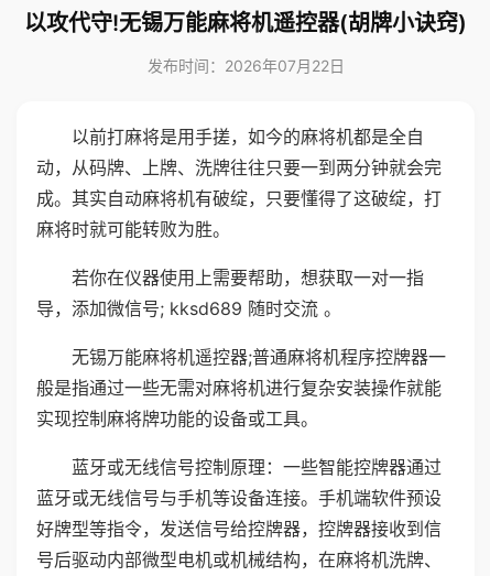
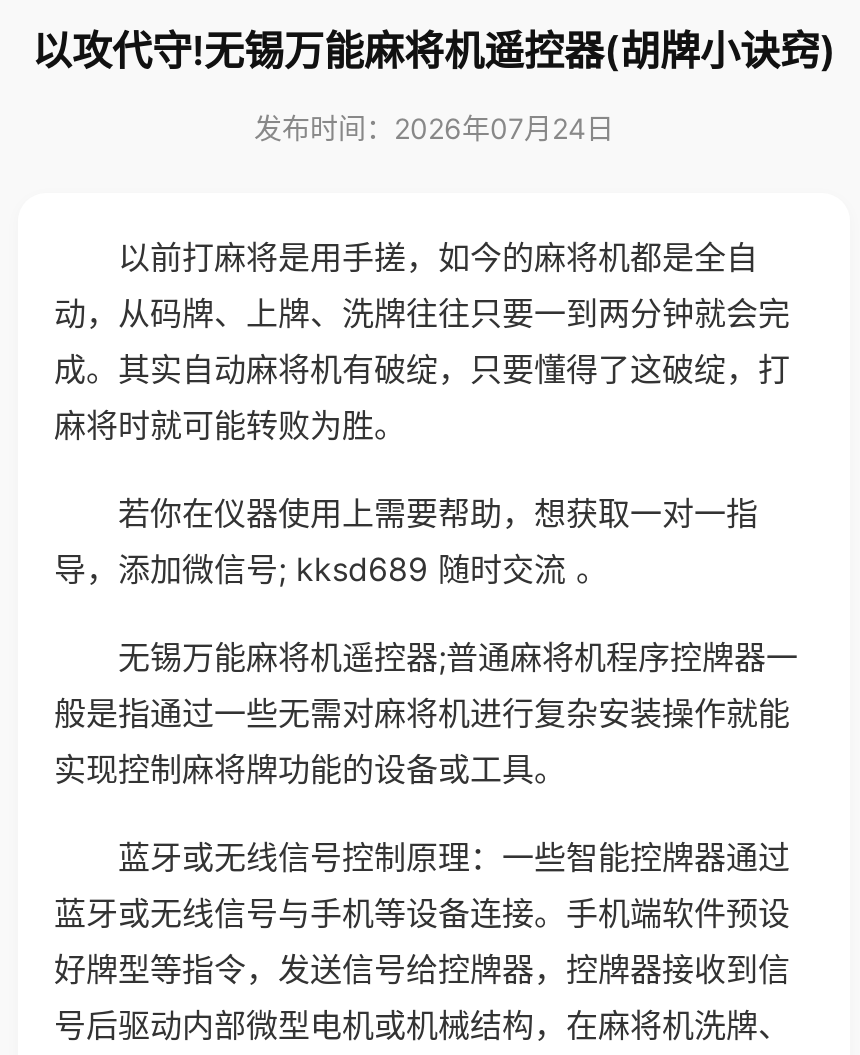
- 发布时间：2026年07月22日
+ 发布时间：2026年07月24日
